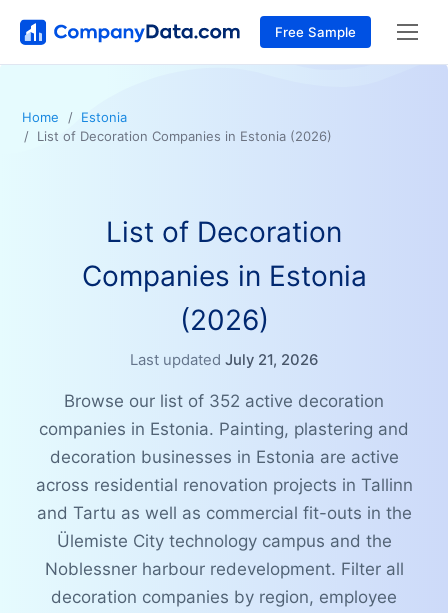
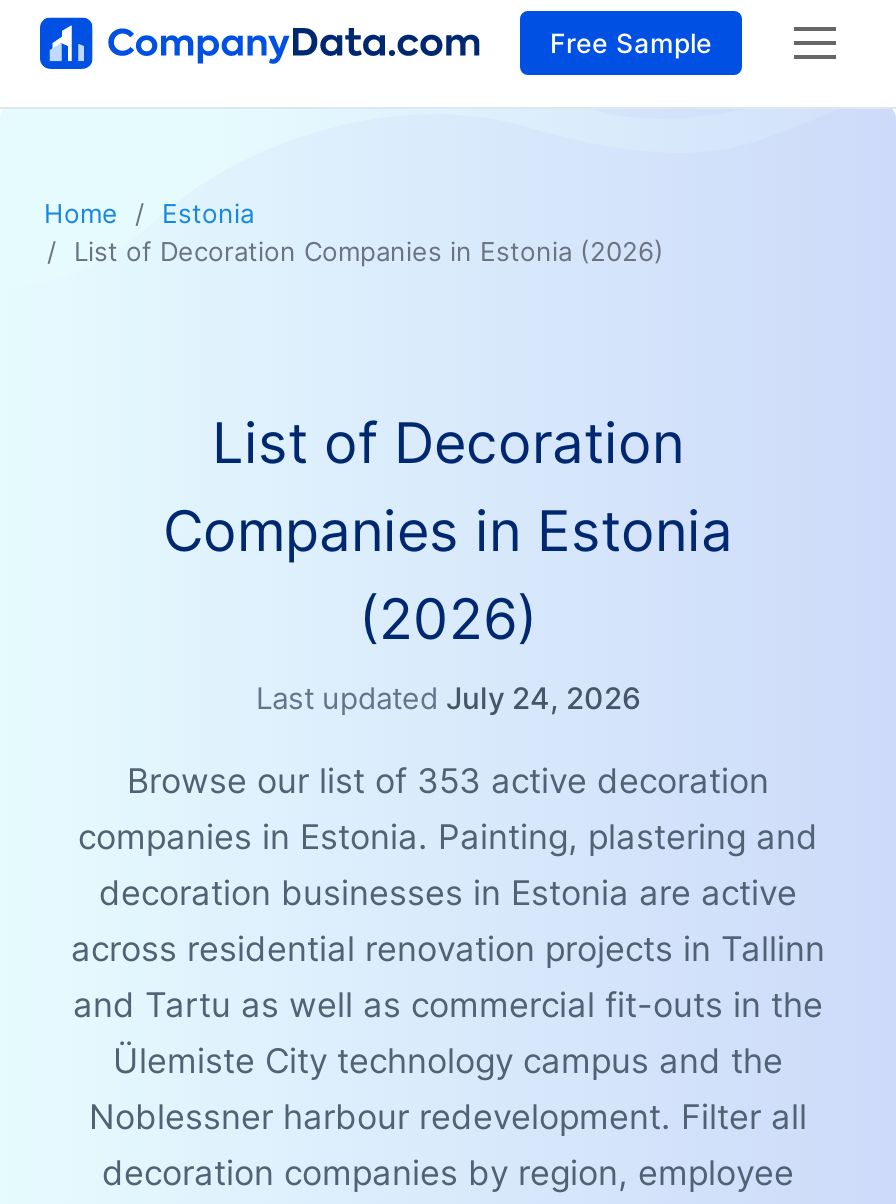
- Last updated July 21, 2026
+ Last updated July 24, 2026

- Browse our list of 352 active decoration
+ Browse our list of 353 active decoration
